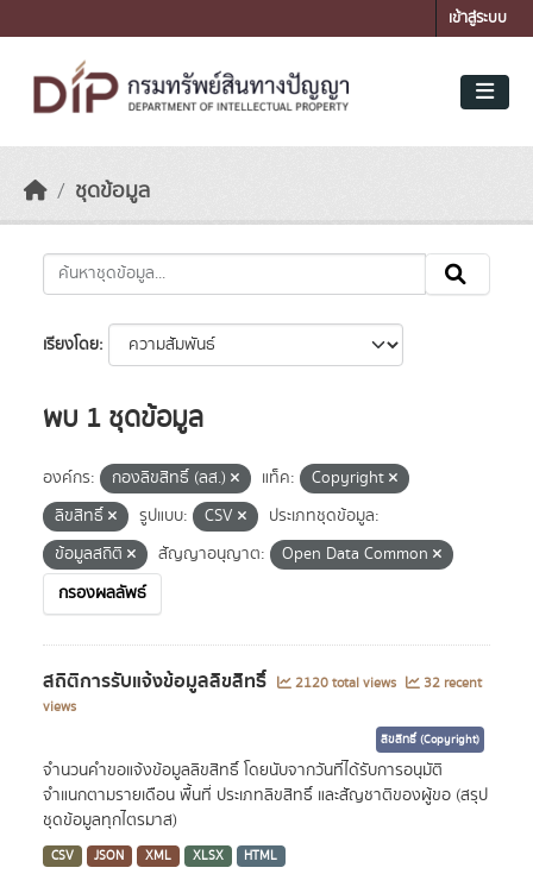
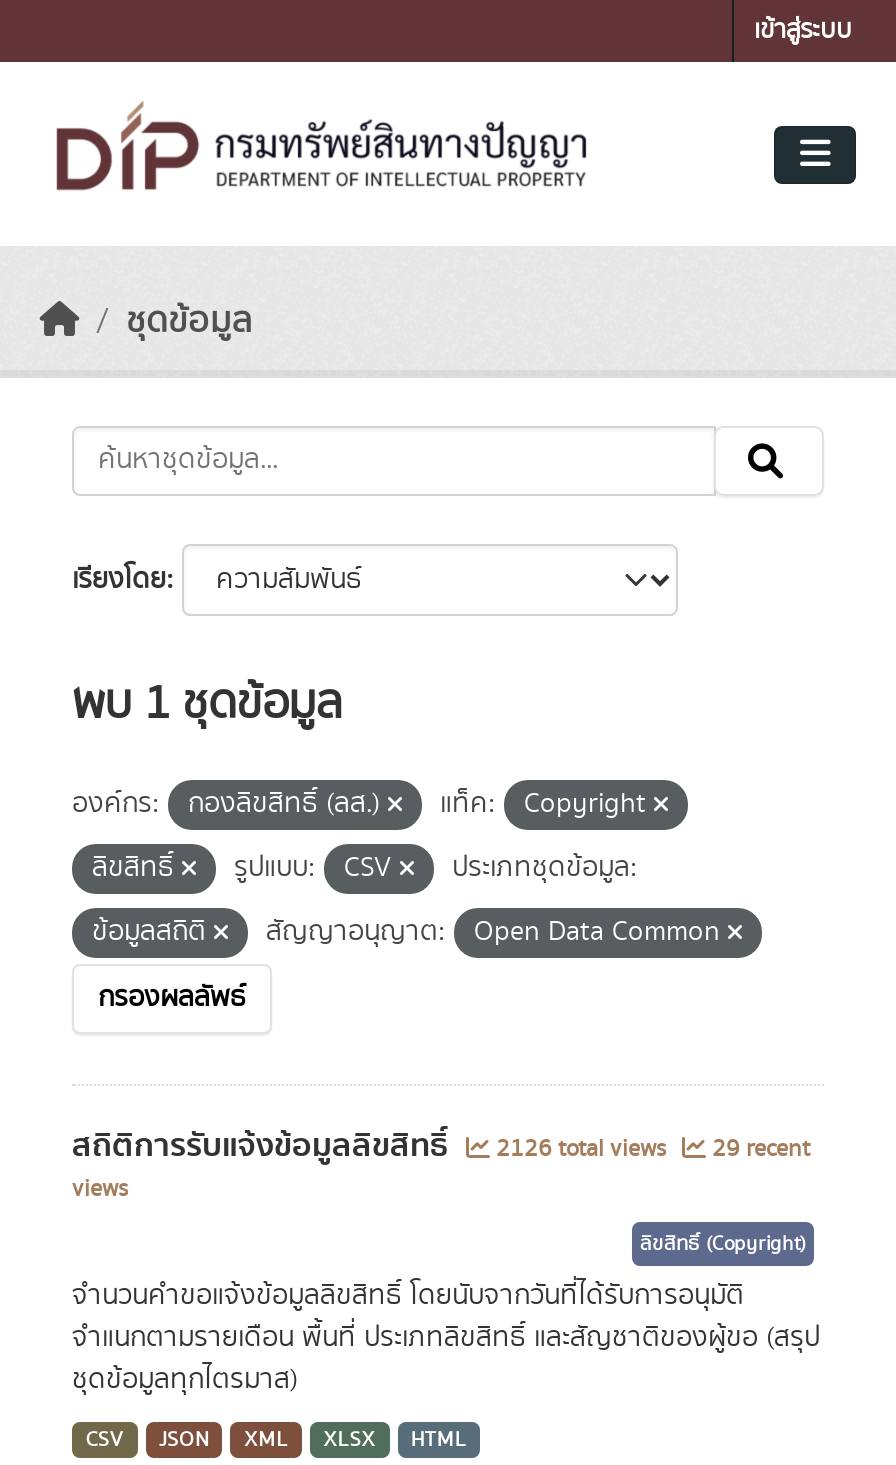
- 2120 total views
+ 2126 total views

- 32 recent
+ 29 recent
